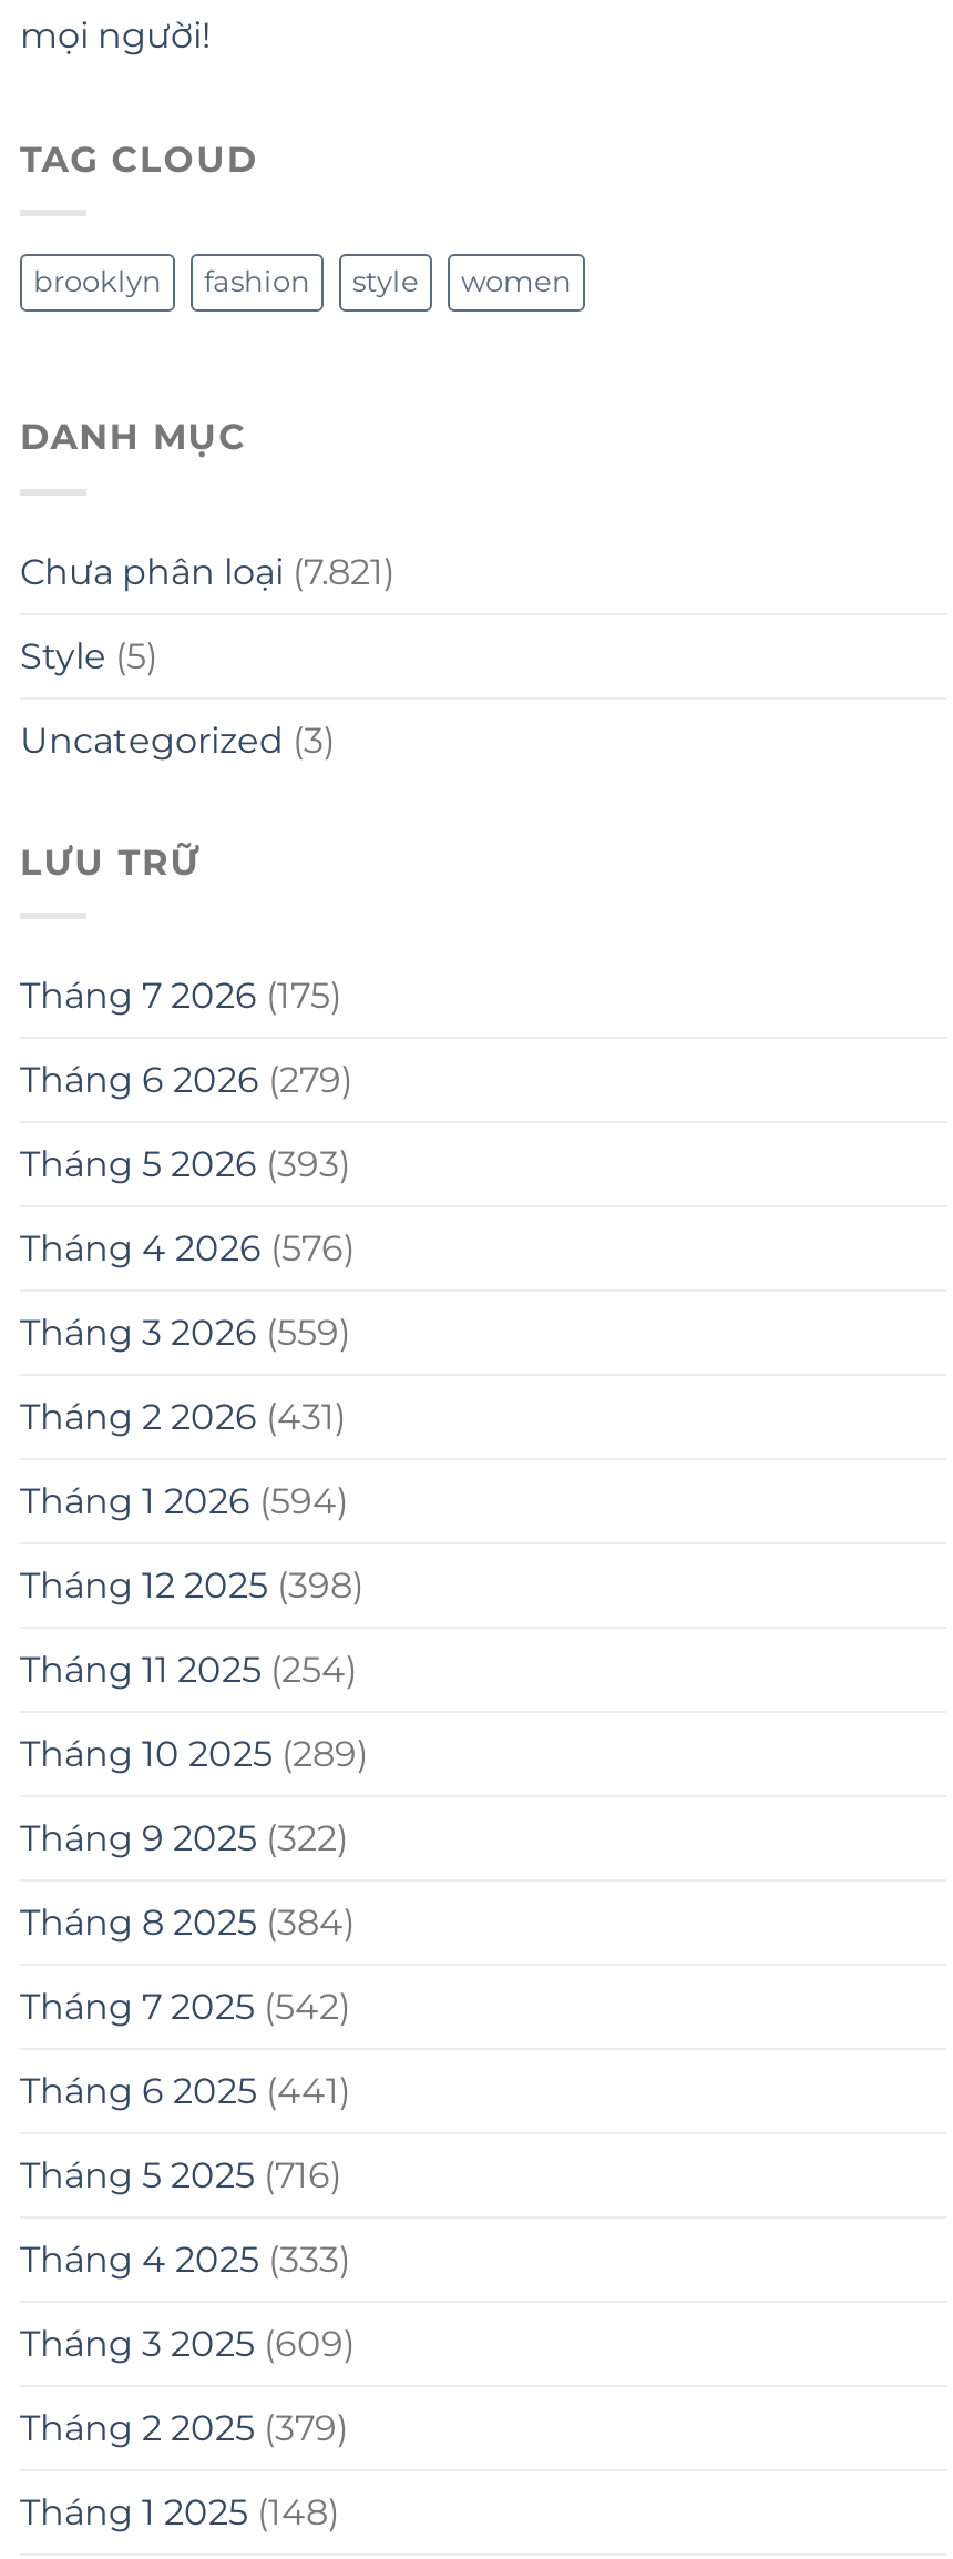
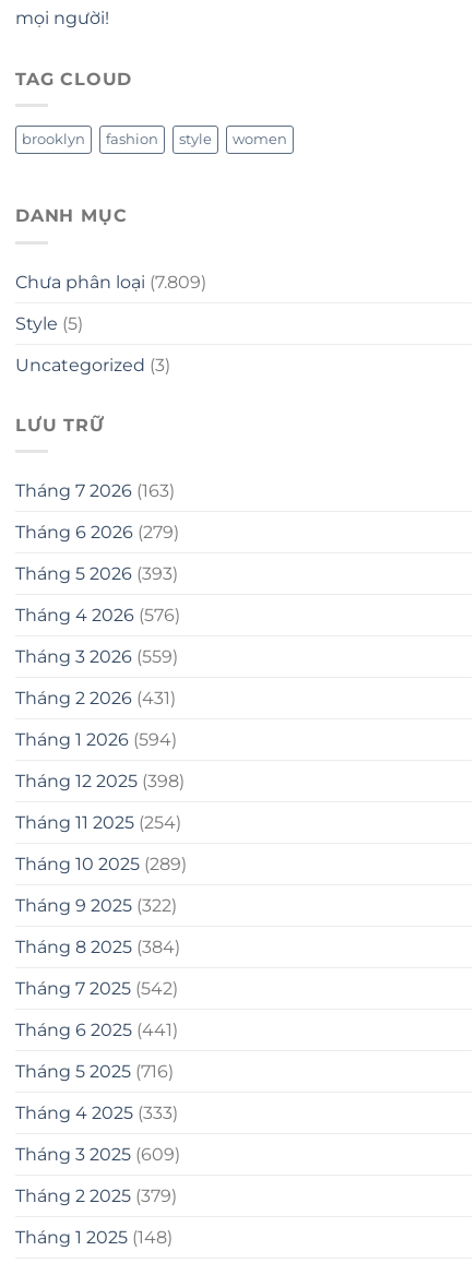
- Chưa phân loại (7.821)
+ Chưa phân loại (7.809)

- Tháng 7 2026 (175)
+ Tháng 7 2026 (163)
